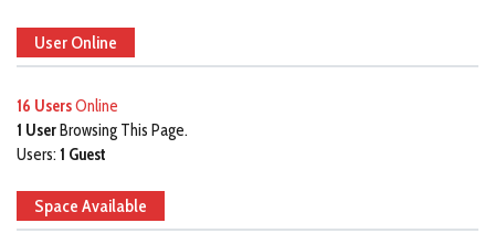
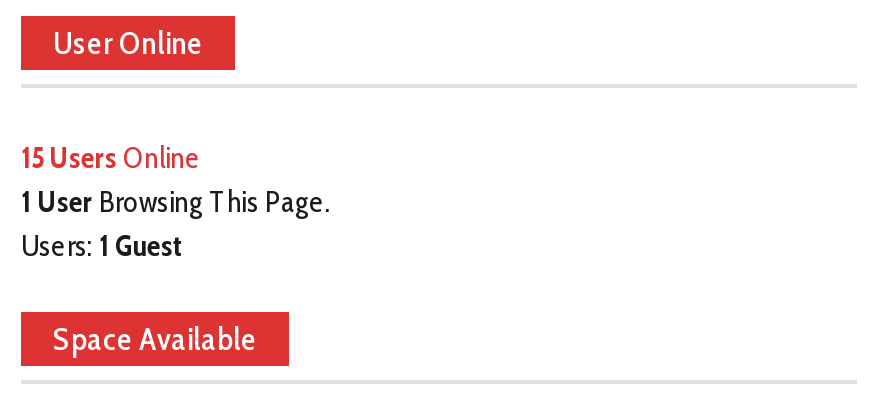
- 16 Users Online
+ 15 Users Online
